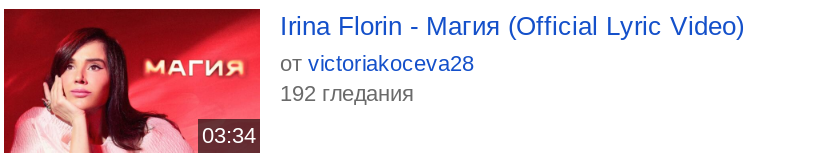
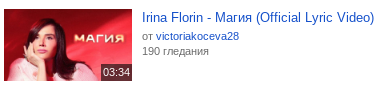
- 192 гледания
+ 190 гледания
